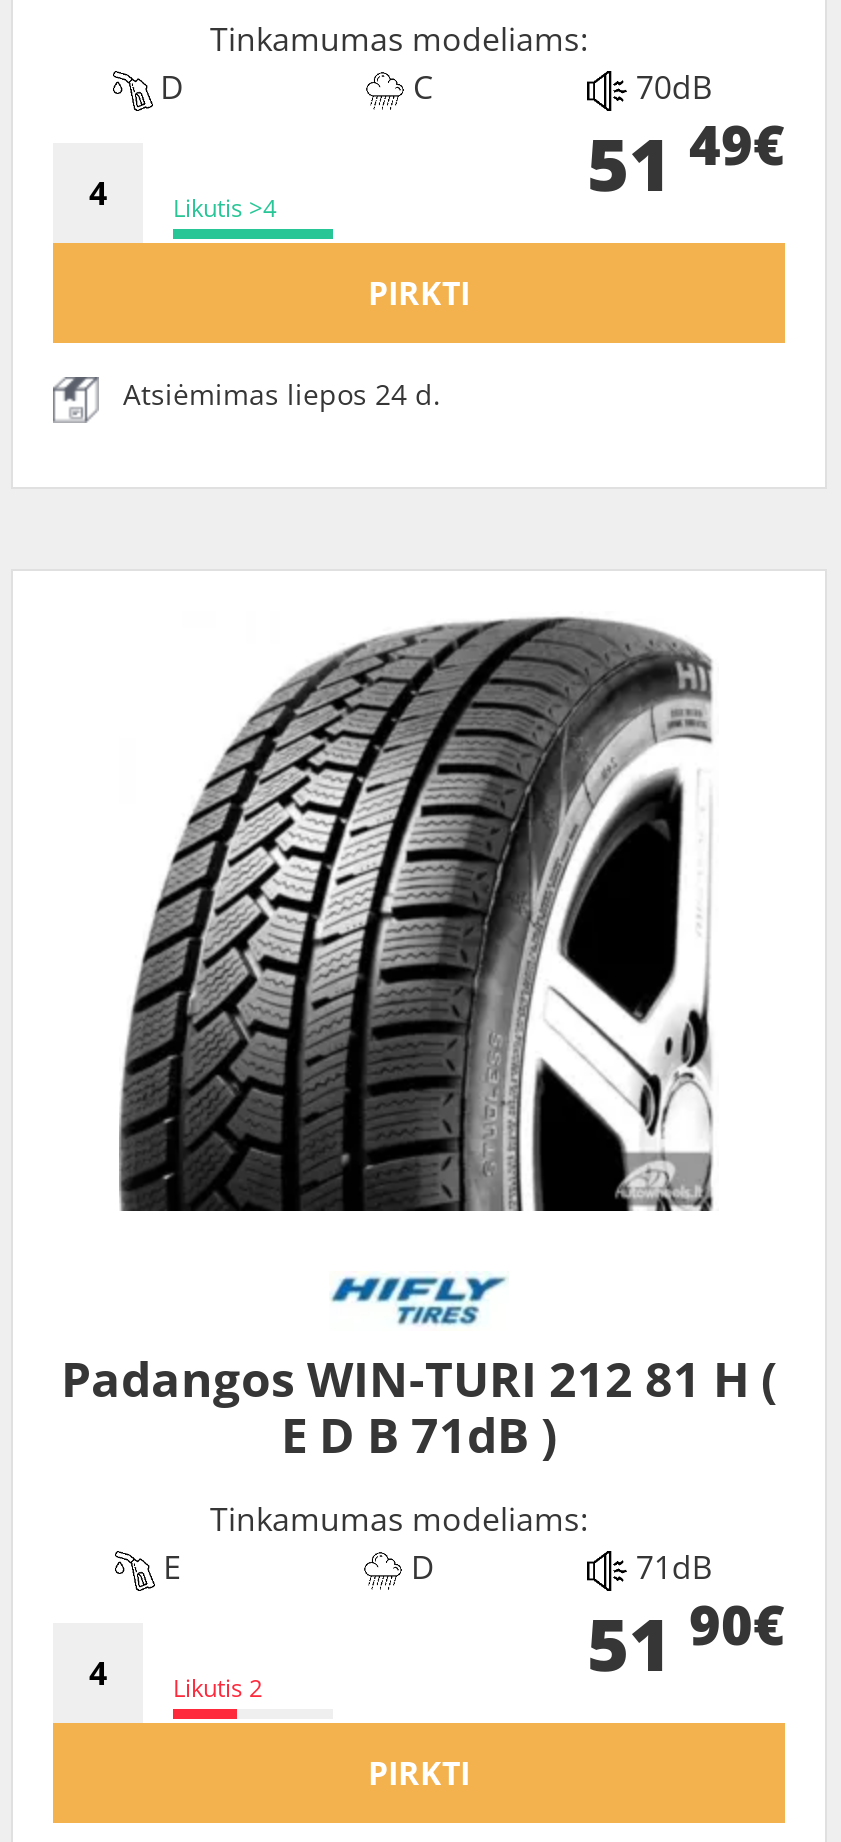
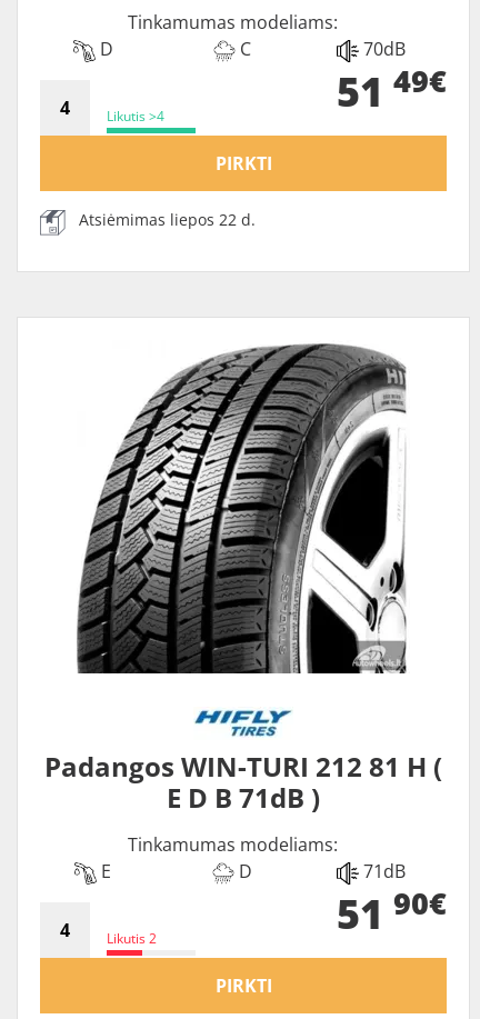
- Atsiėmimas liepos 24 d.
+ Atsiėmimas liepos 22 d.
